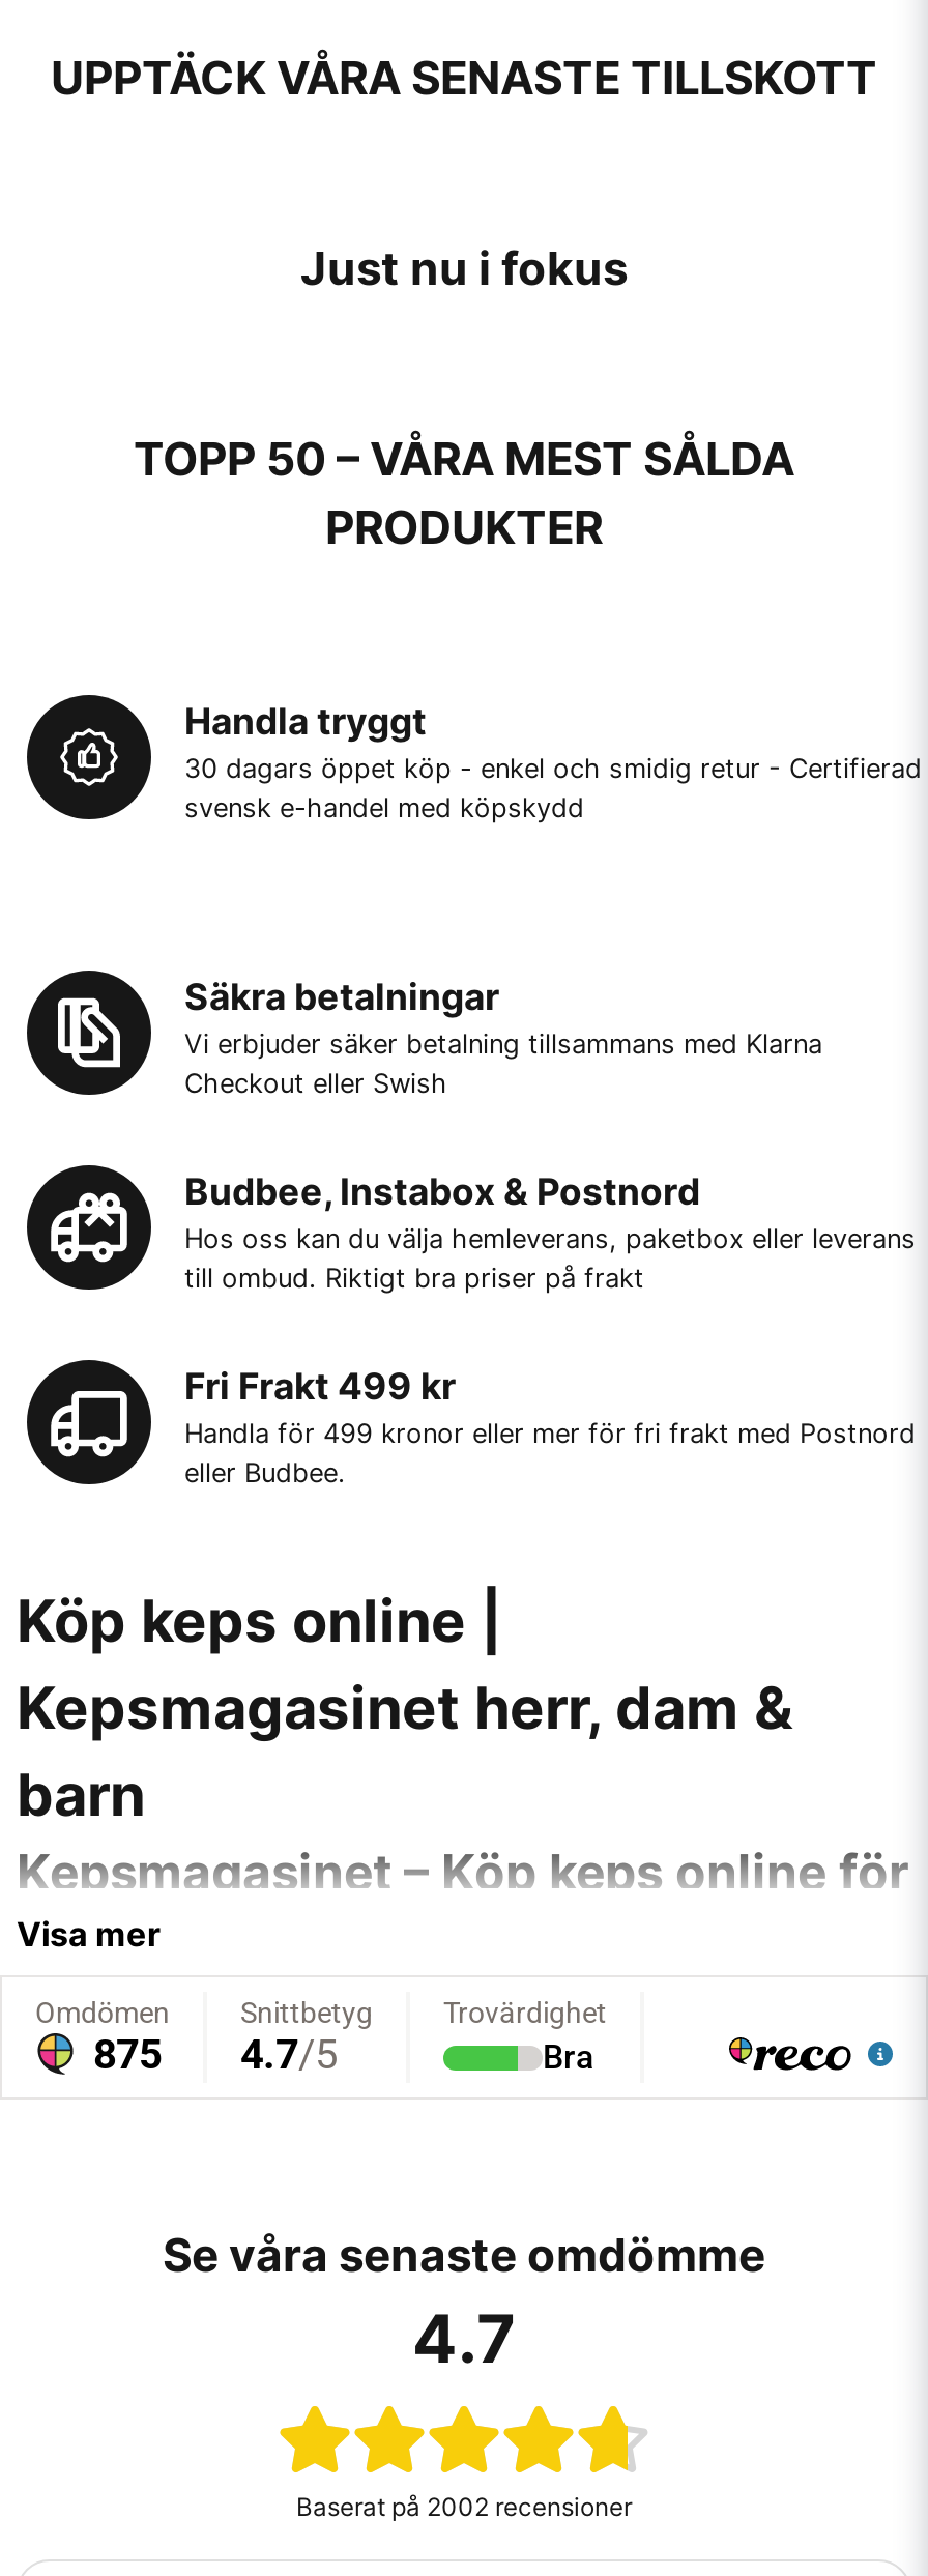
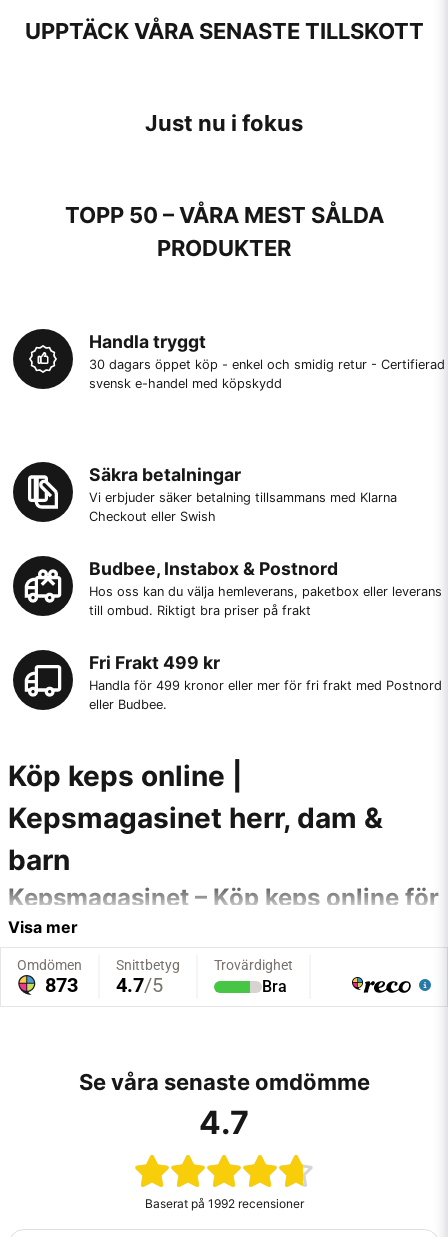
- Baserat på 2002 recensioner
+ Baserat på 1992 recensioner
